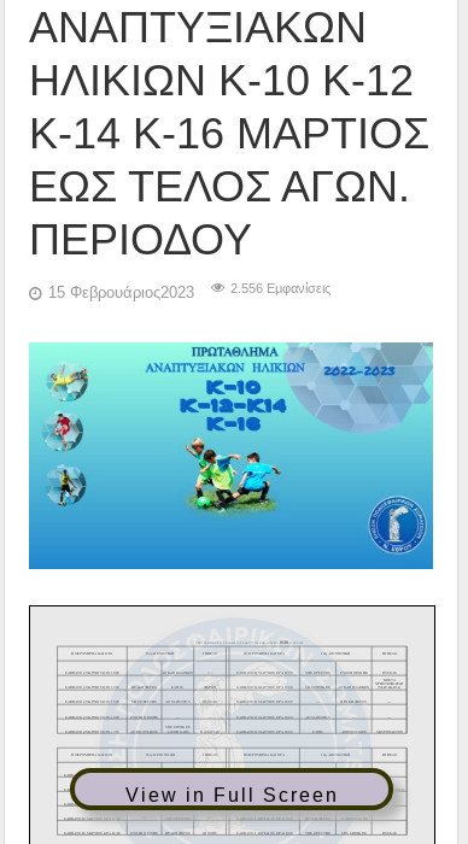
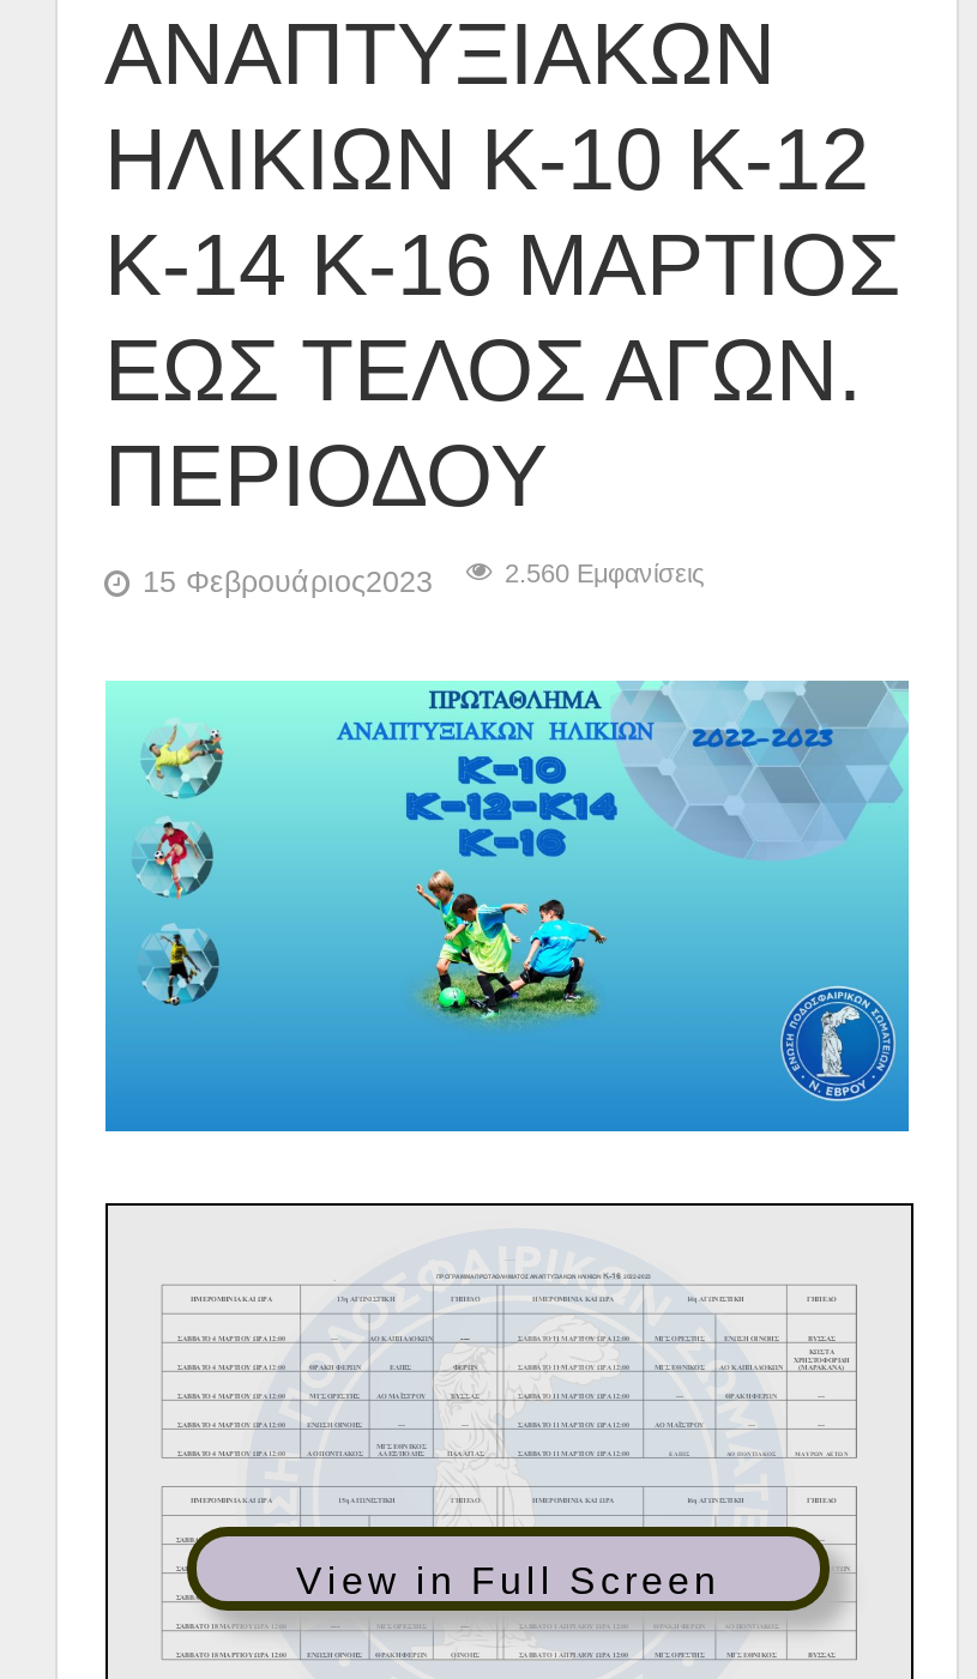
- 2.556 Εμφανίσεις
+ 2.560 Εμφανίσεις
